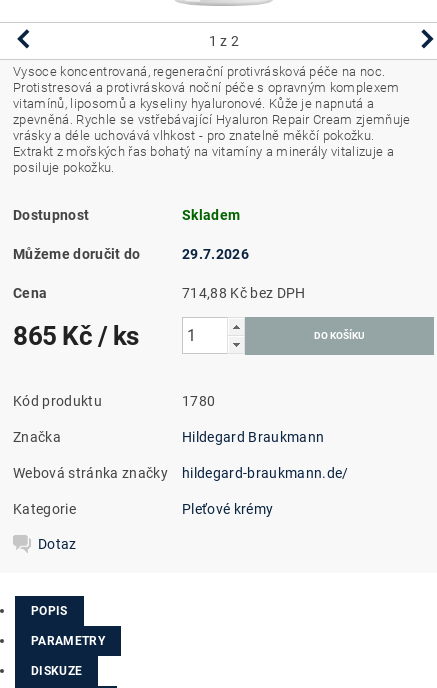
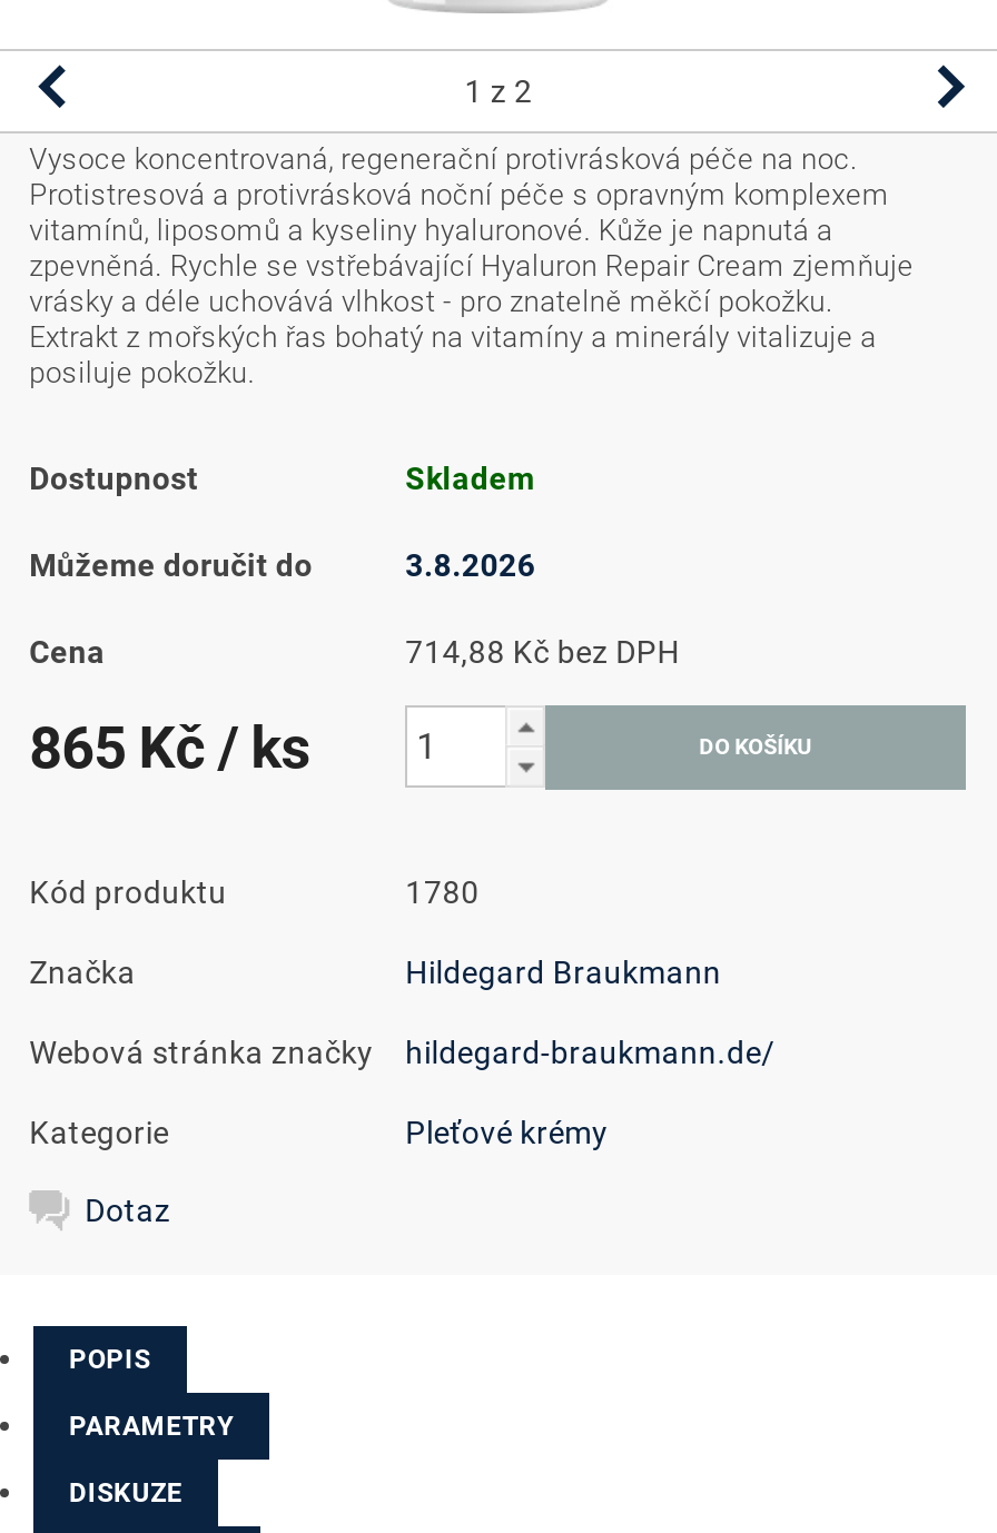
- 29.7.2026
+ 3.8.2026
